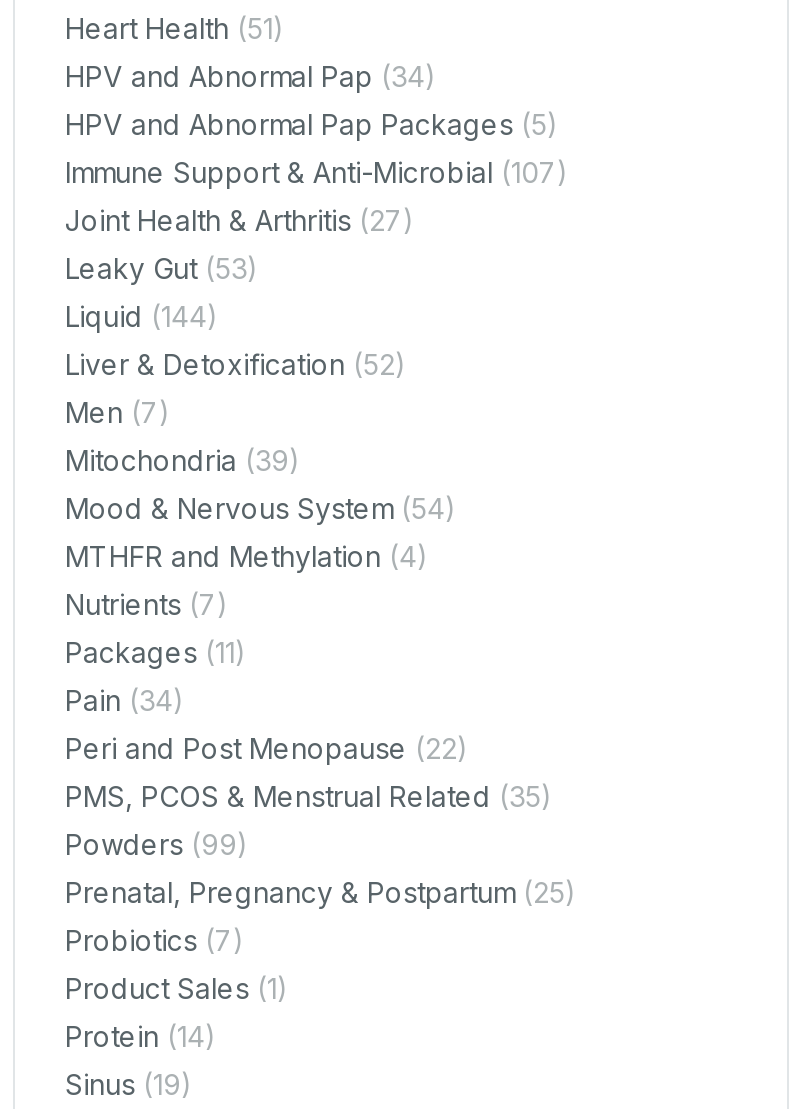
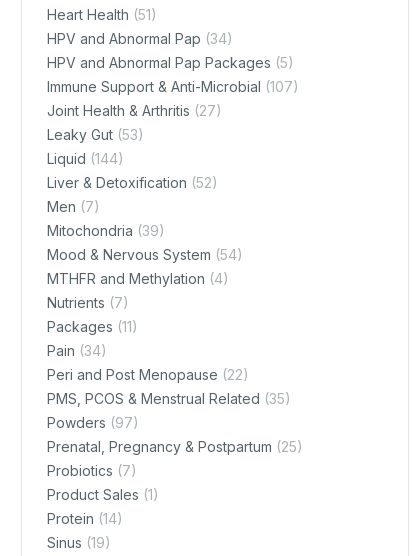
- Powders (99)
+ Powders (97)
